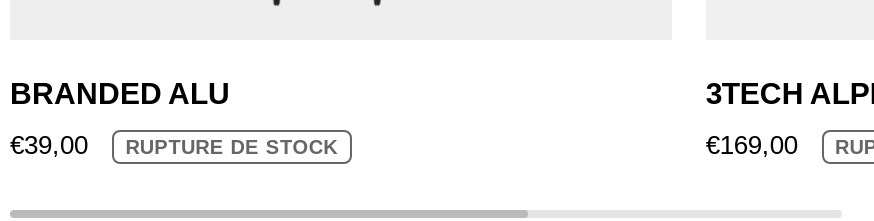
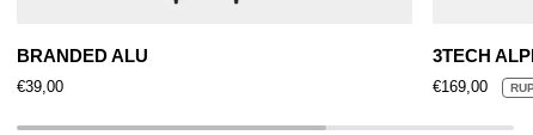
- RUPTURE DE STOCK
